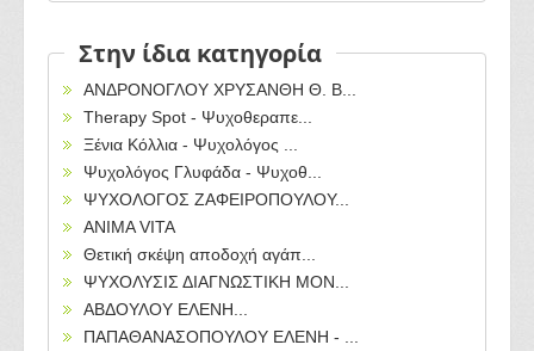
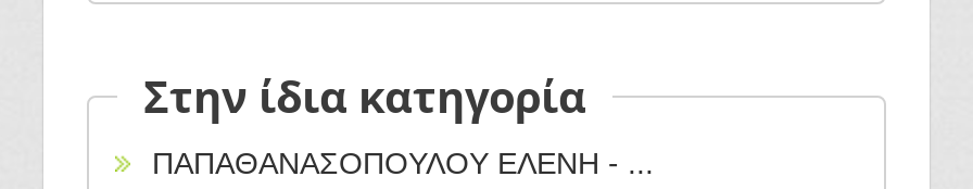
- ΑΝΔΡΟΝΟΓΛΟΥ ΧΡΥΣΑΝΘΗ Θ. B...
- Therapy Spot - Ψυχοθεραπε...
- Ξένια Κόλλια - Ψυχολόγος ...
- Ψυχολόγος Γλυφάδα - Ψυχοθ...
- ΨΥΧΟΛΟΓΟΣ ΖΑΦΕΙΡΟΠΟΥΛΟΥ...
- ANIMA VITA
- Θετική σκέψη αποδοχή αγάπ...
- ΨΥΧΟΛΥΣΙΣ ΔΙΑΓΝΩΣΤΙΚΗ ΜΟΝ...
- ΑΒΔΟΥΛΟΥ ΕΛΕΝΗ...
